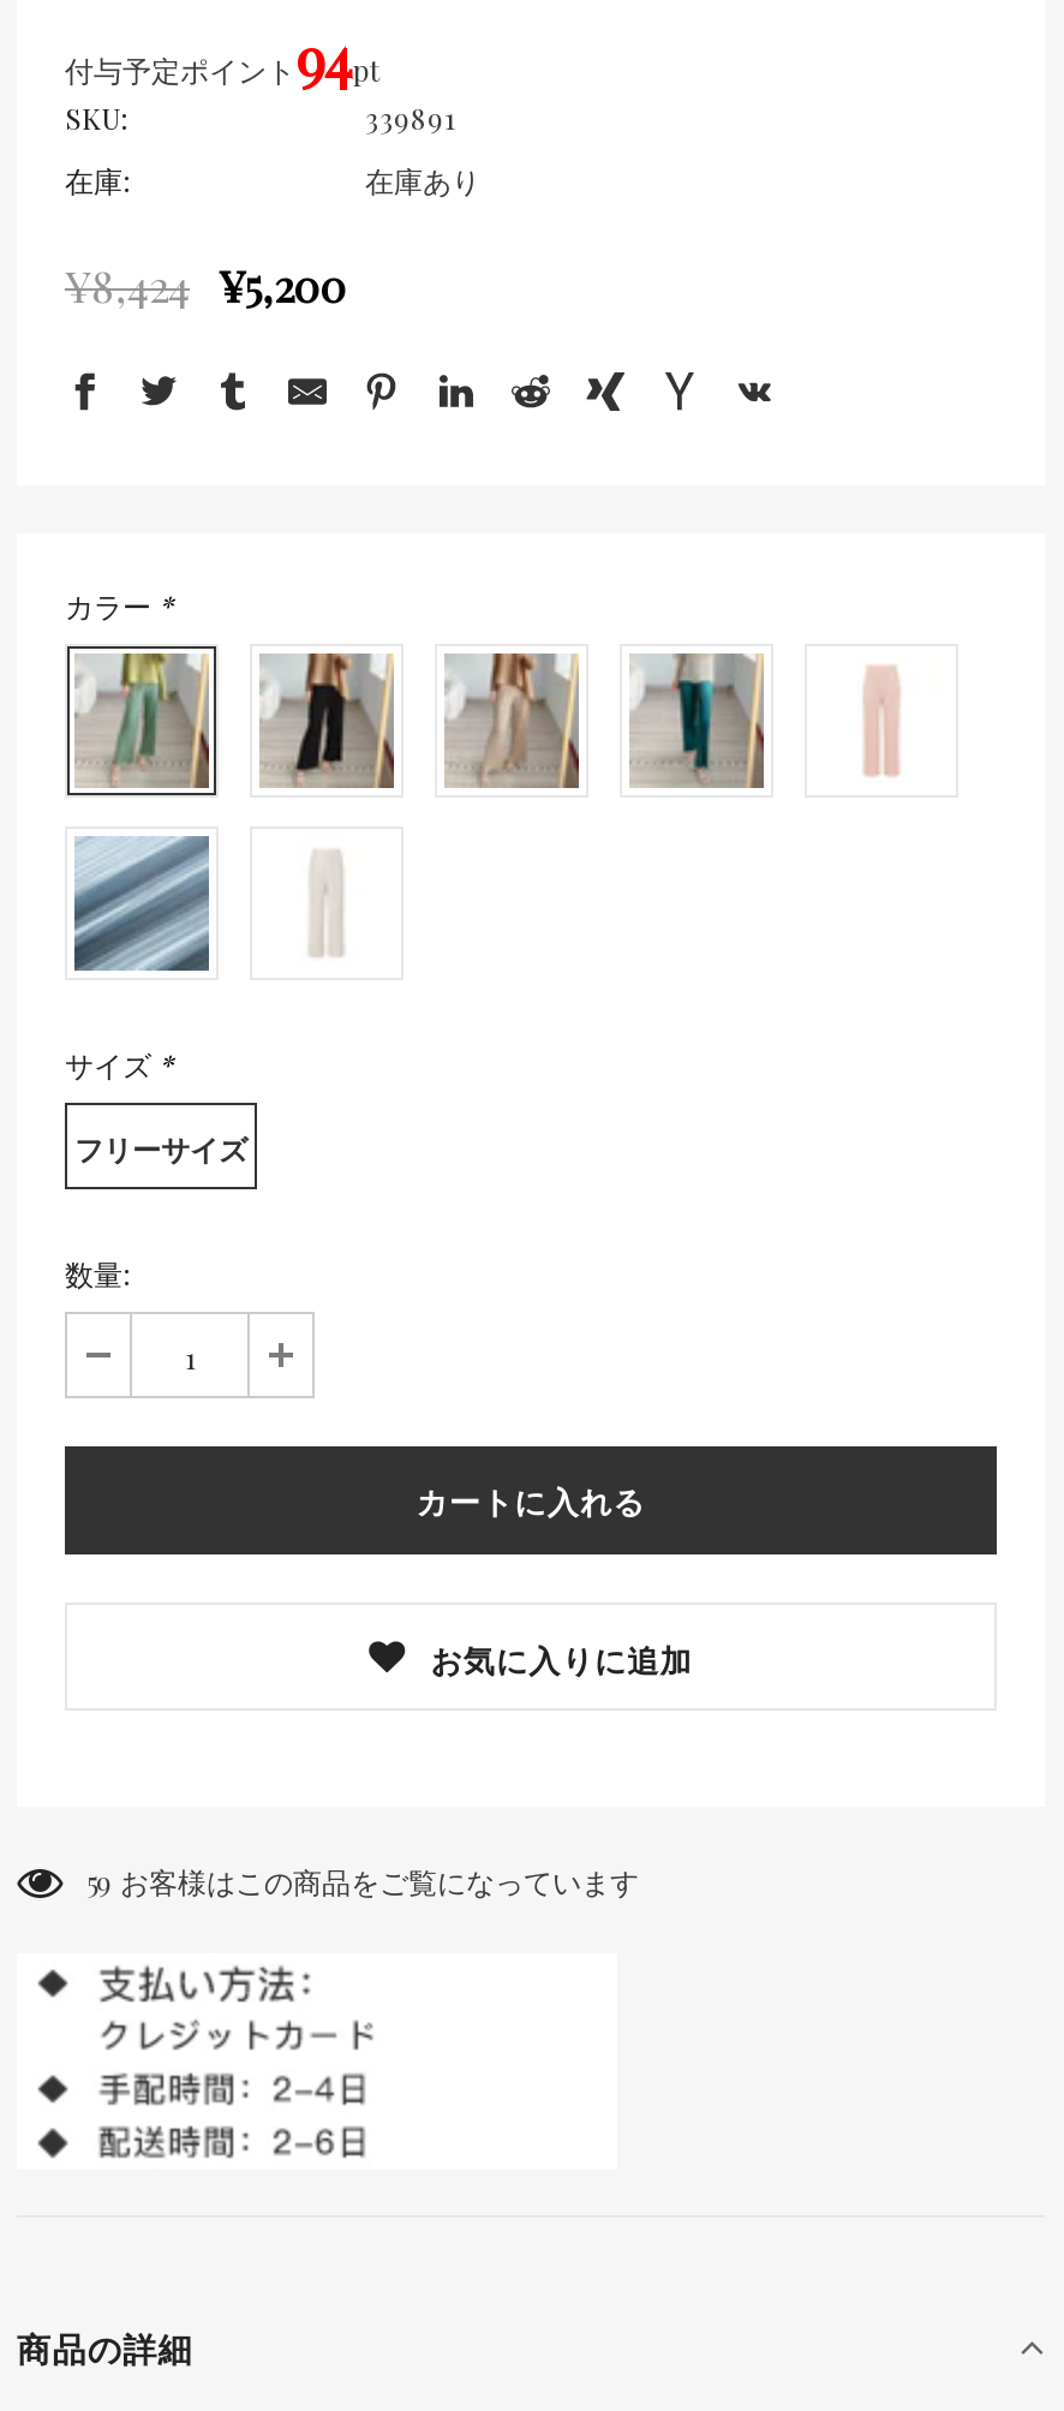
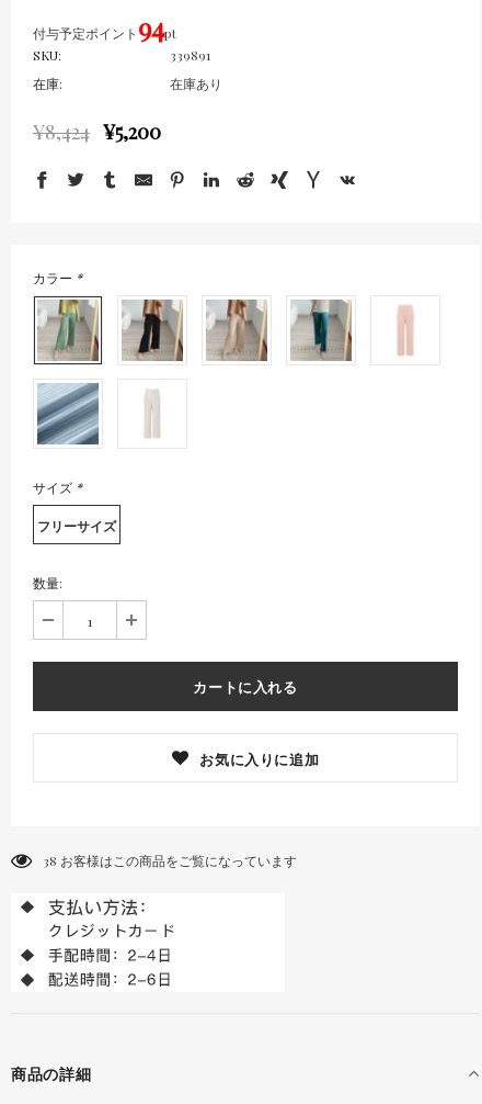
- 59 お客様はこの商品をご覧になっています
+ 38 お客様はこの商品をご覧になっています
